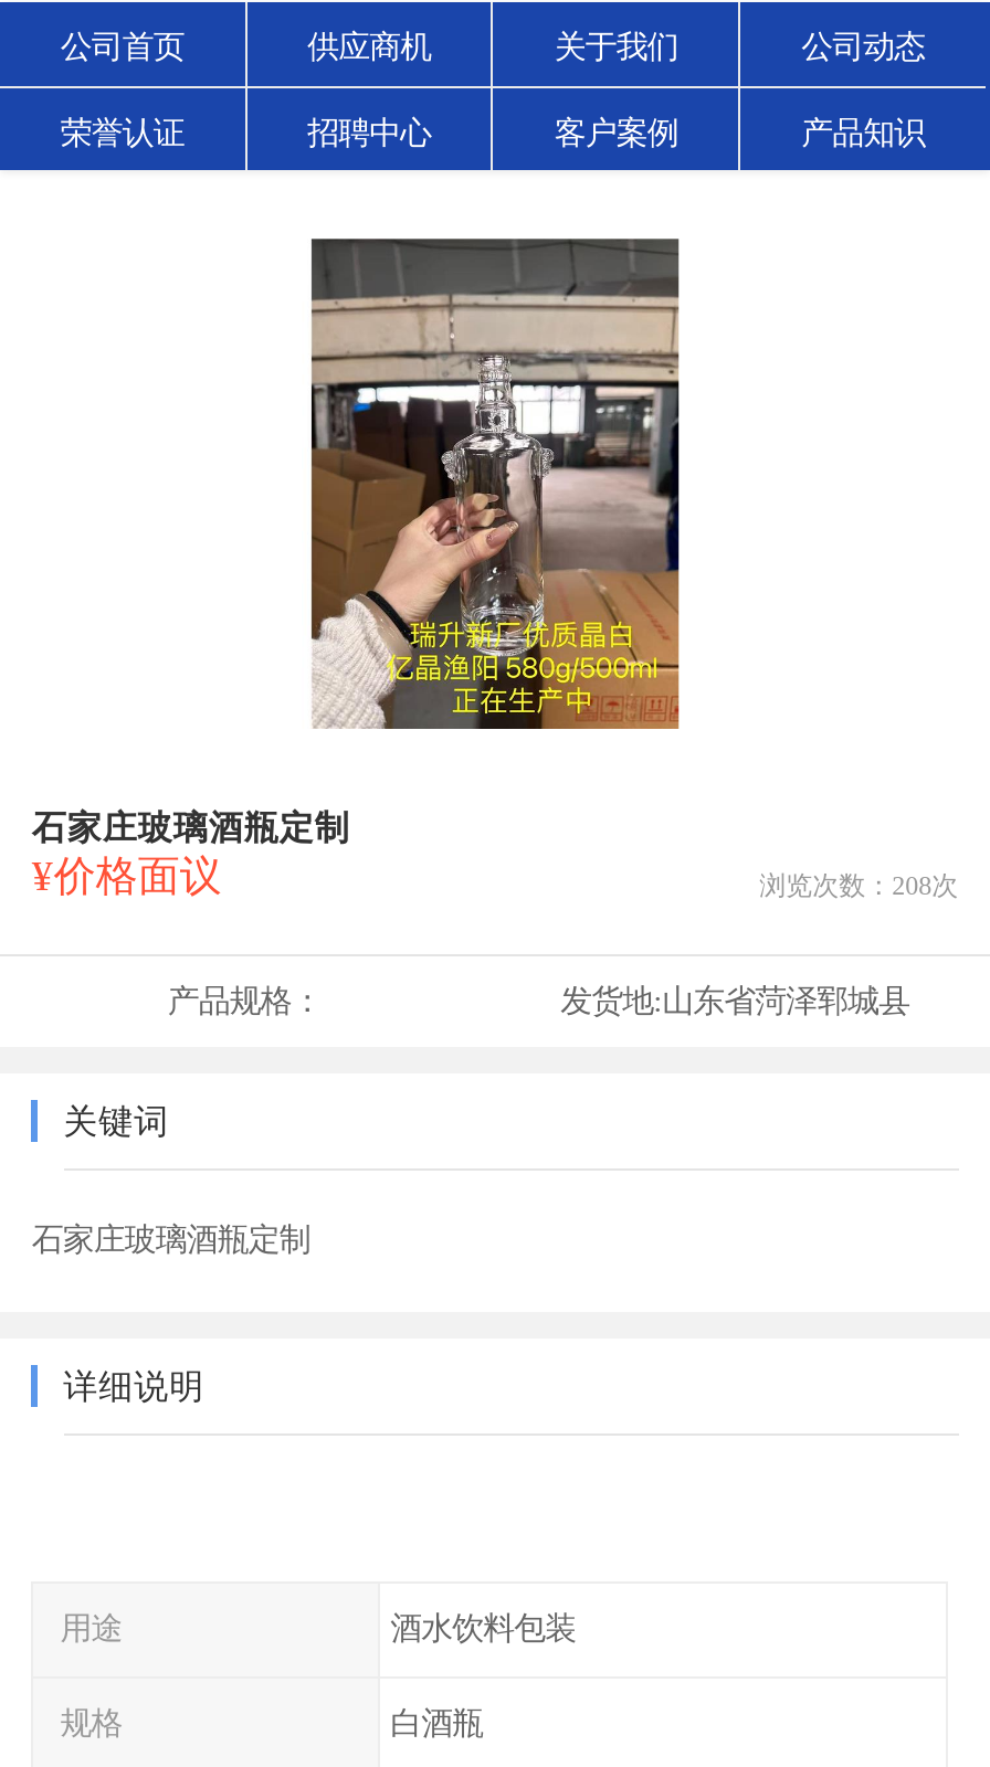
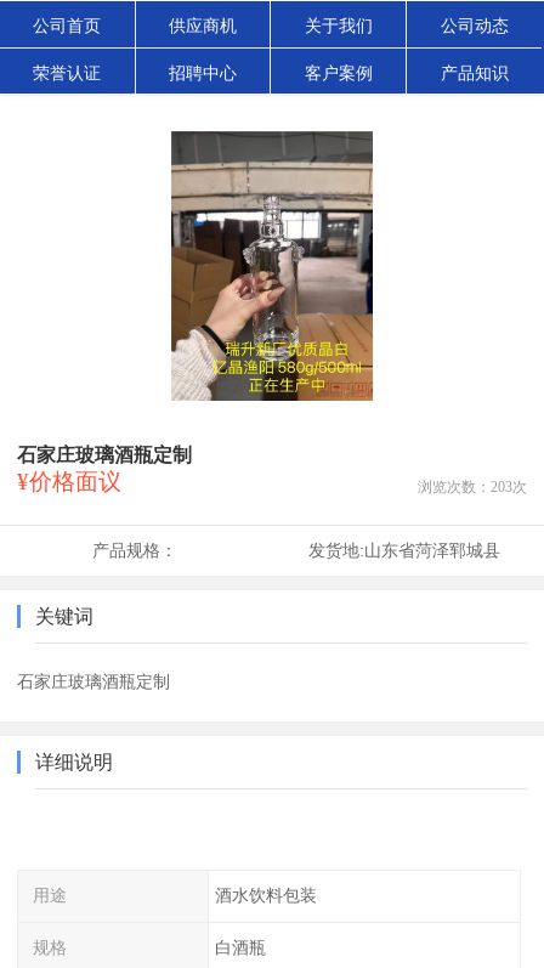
- 浏览次数：208次
+ 浏览次数：203次
